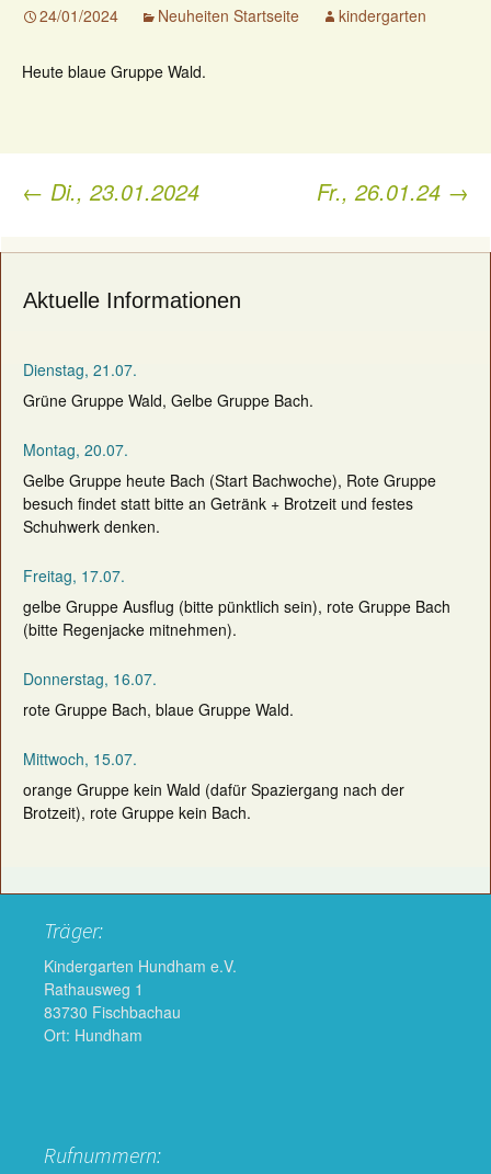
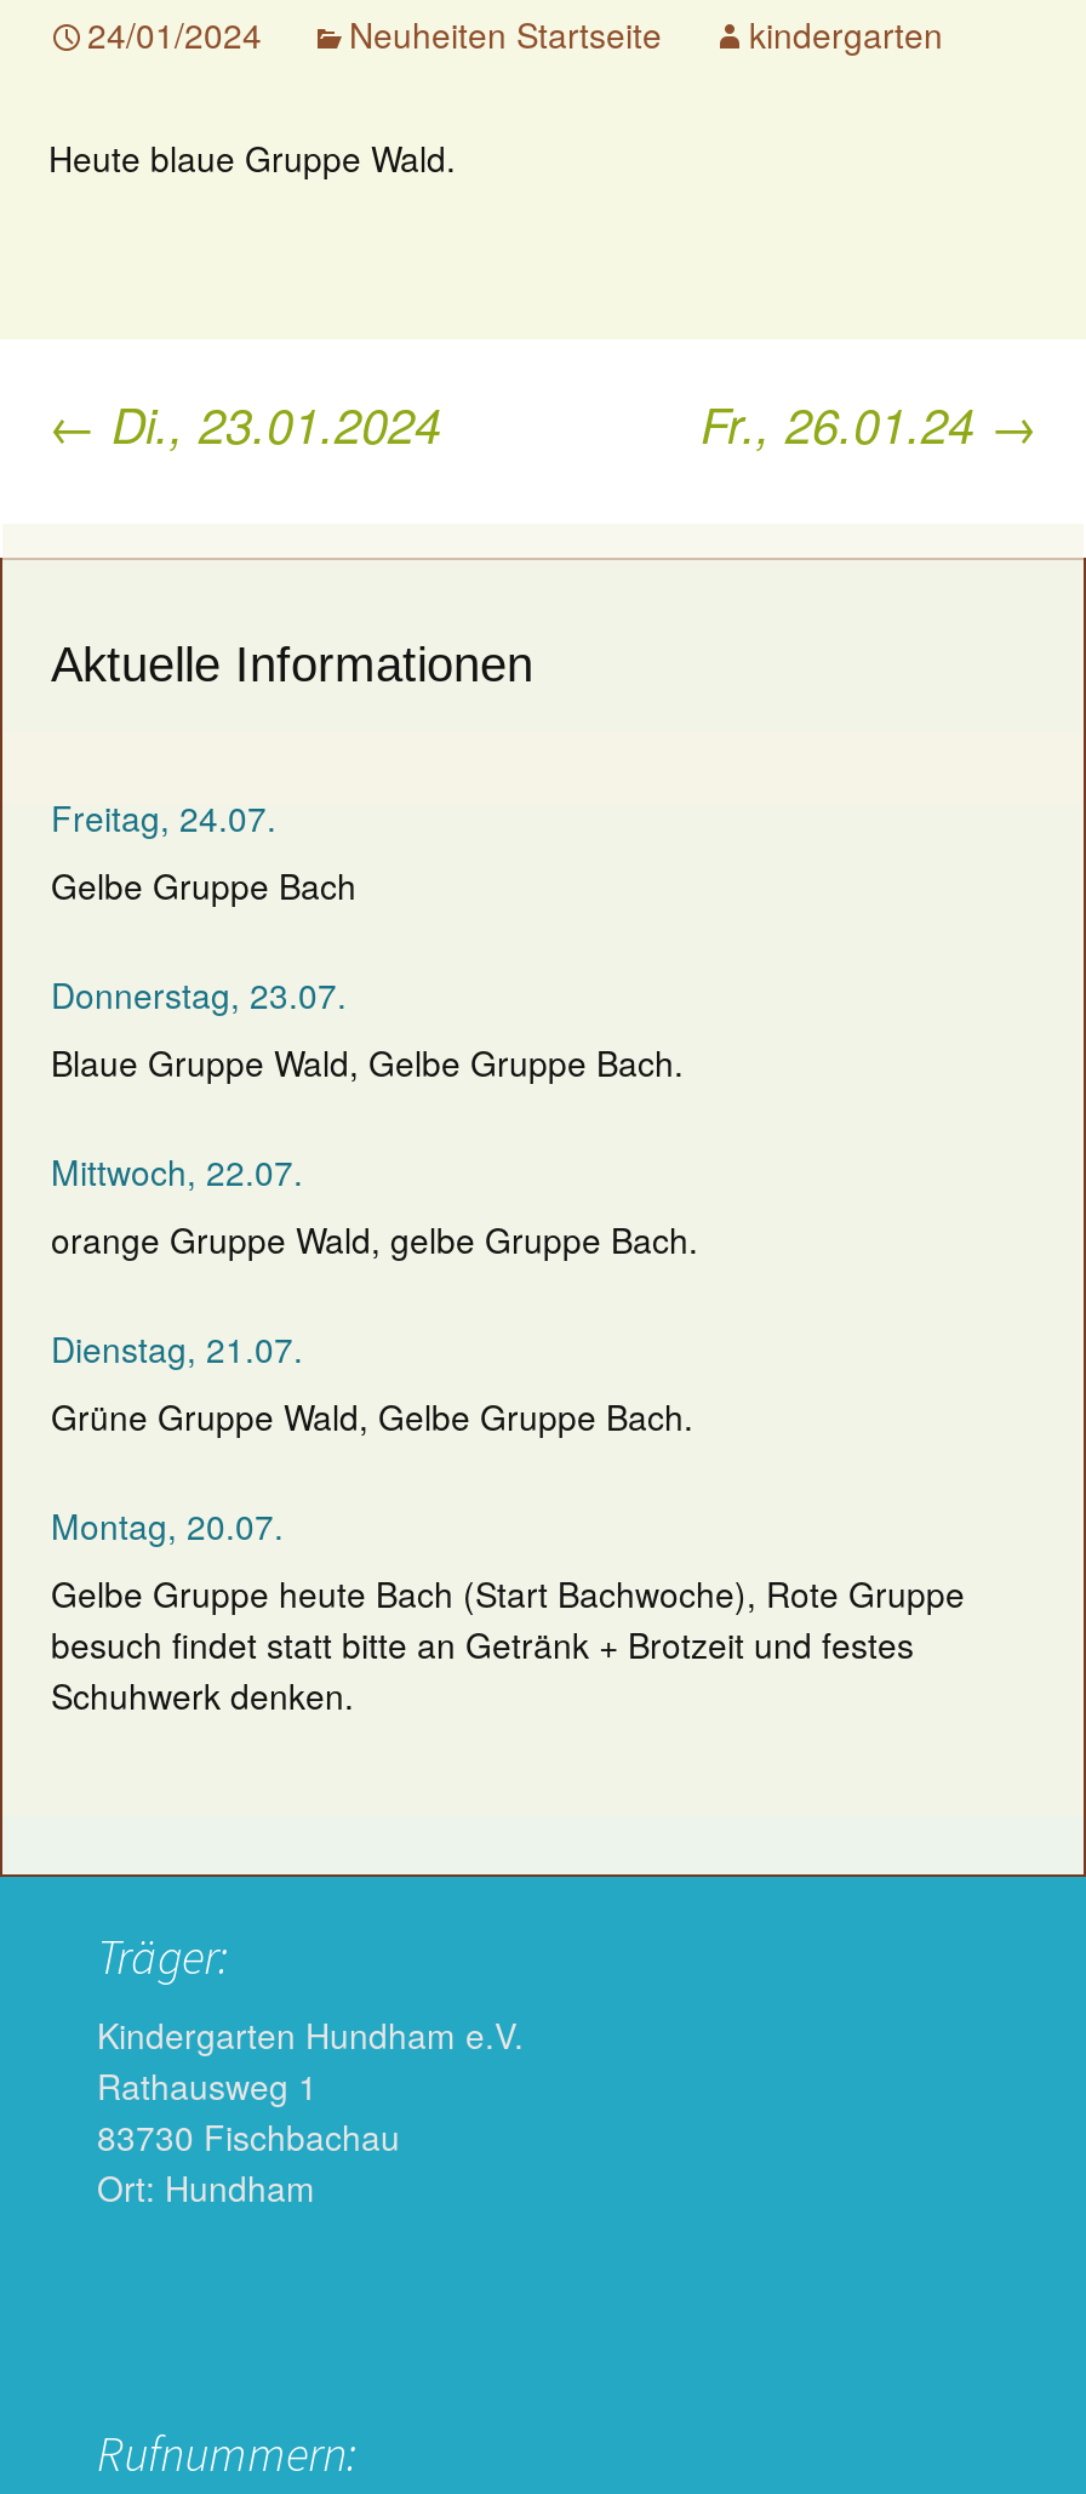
+ Freitag, 24.07.
+ Gelbe Gruppe Bach
+ Donnerstag, 23.07.
+ Blaue Gruppe Wald, Gelbe Gruppe Bach.
+ Mittwoch, 22.07.
+ orange Gruppe Wald, gelbe Gruppe Bach.

moved down: Dienstag, 21.07. | Grüne Gruppe Wald, Gelbe Gruppe Bach. | Montag, 20.07. | Gelbe Gruppe heute Bach (Start Bachwoche), Rote Gruppe | besuch findet statt bitte an Getränk + Brotzeit und festes | Schuhwerk denken.

- Freitag, 17.07.
- gelbe Gruppe Ausflug (bitte pünktlich sein), rote Gruppe Bach
- (bitte Regenjacke mitnehmen).
- Donnerstag, 16.07.
- rote Gruppe Bach, blaue Gruppe Wald.
- Mittwoch, 15.07.
- orange Gruppe kein Wald (dafür Spaziergang nach der
- Brotzeit), rote Gruppe kein Bach.
